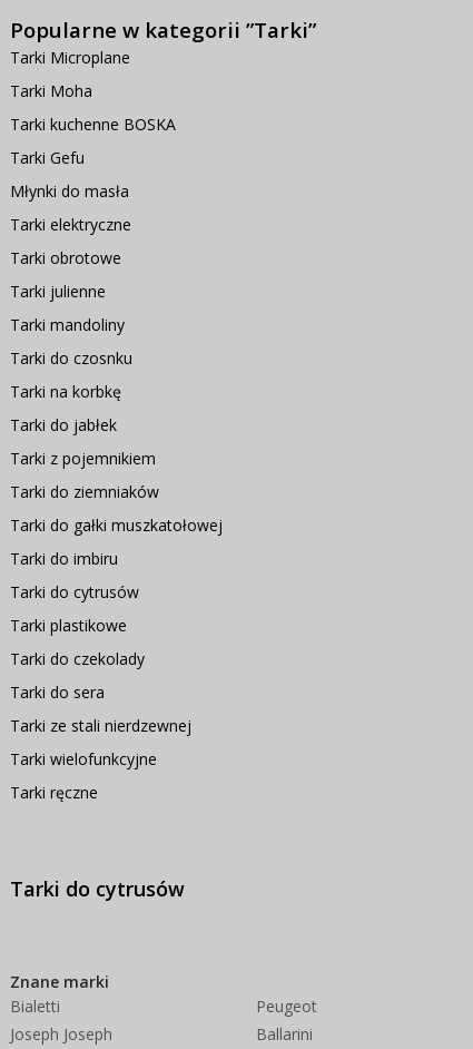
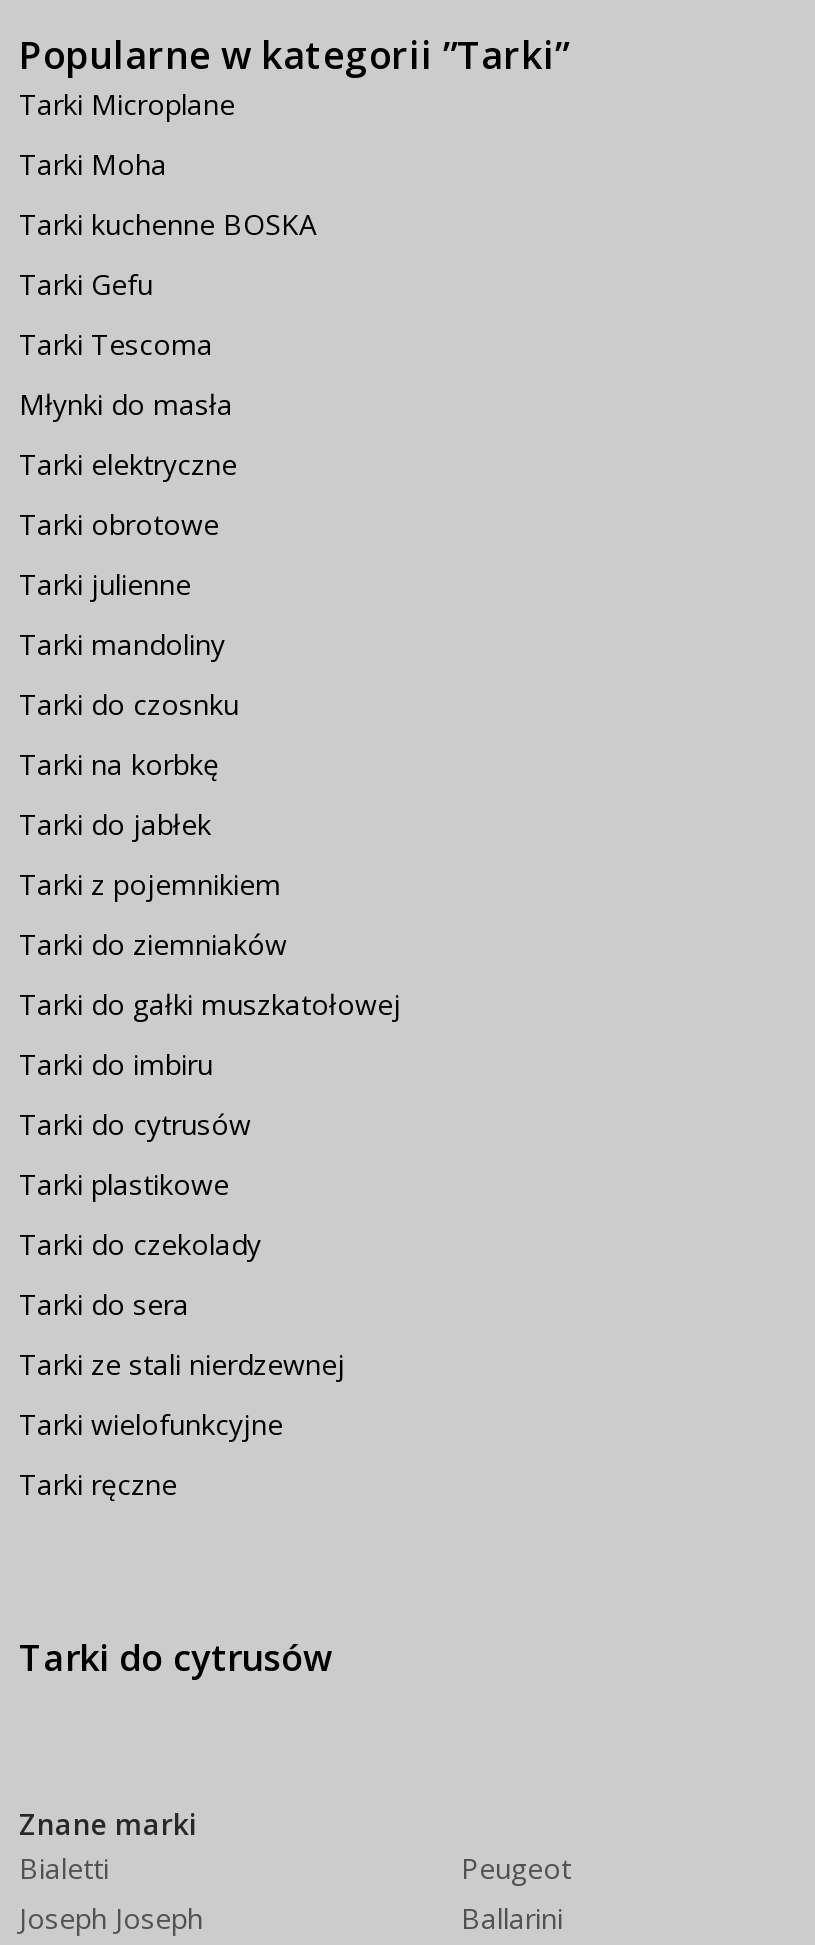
+ Tarki Tescoma
